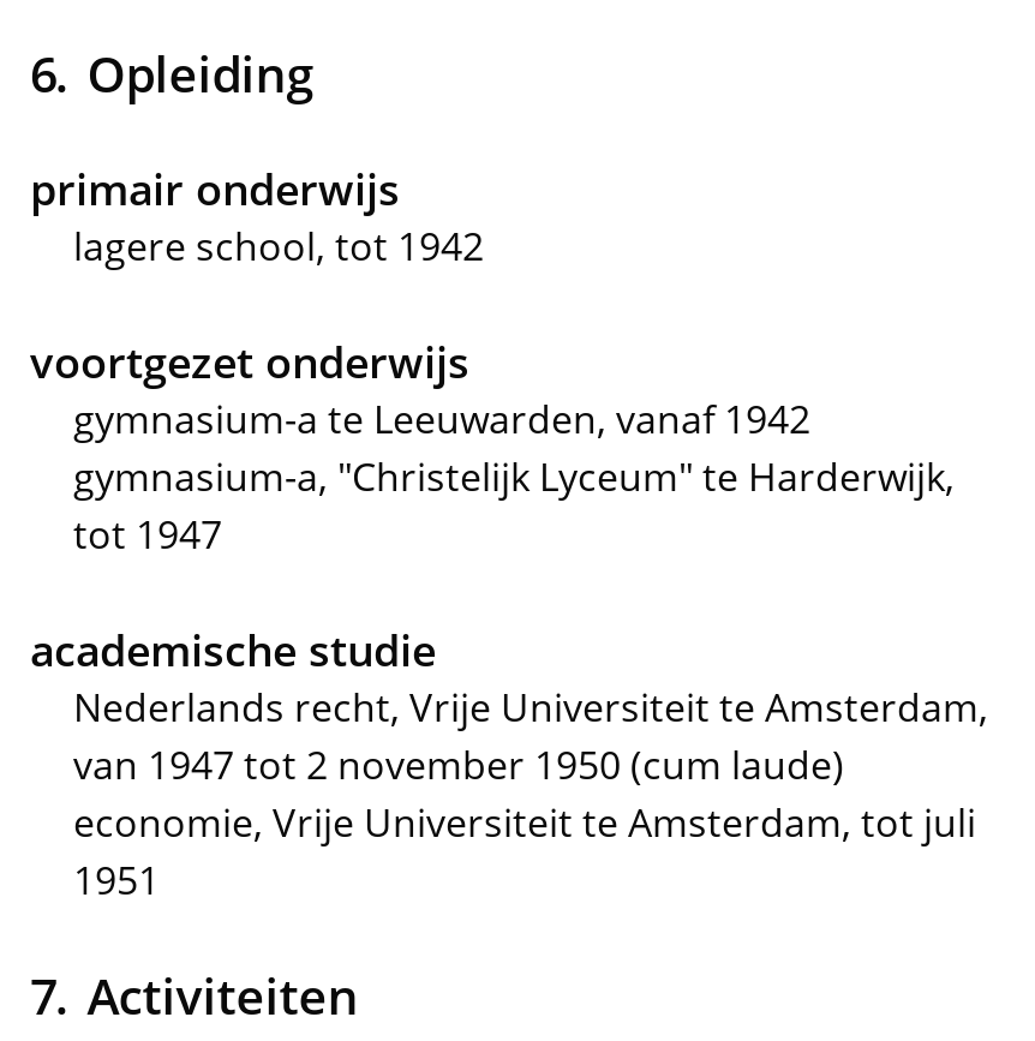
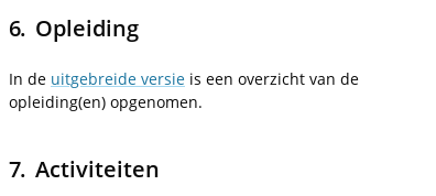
- primair onderwijs
- lagere school, tot 1942
- voortgezet onderwijs
- gymnasium-a te Leeuwarden, vanaf 1942
- gymnasium-a, "Christelijk Lyceum" te Harderwijk,
- tot 1947
- academische studie
- Nederlands recht, Vrije Universiteit te Amsterdam,
- van 1947 tot 2 november 1950 (cum laude)
- economie, Vrije Universiteit te Amsterdam, tot juli
- 1951
+ In de uitgebreide versie is een overzicht van de
+ opleiding(en) opgenomen.
